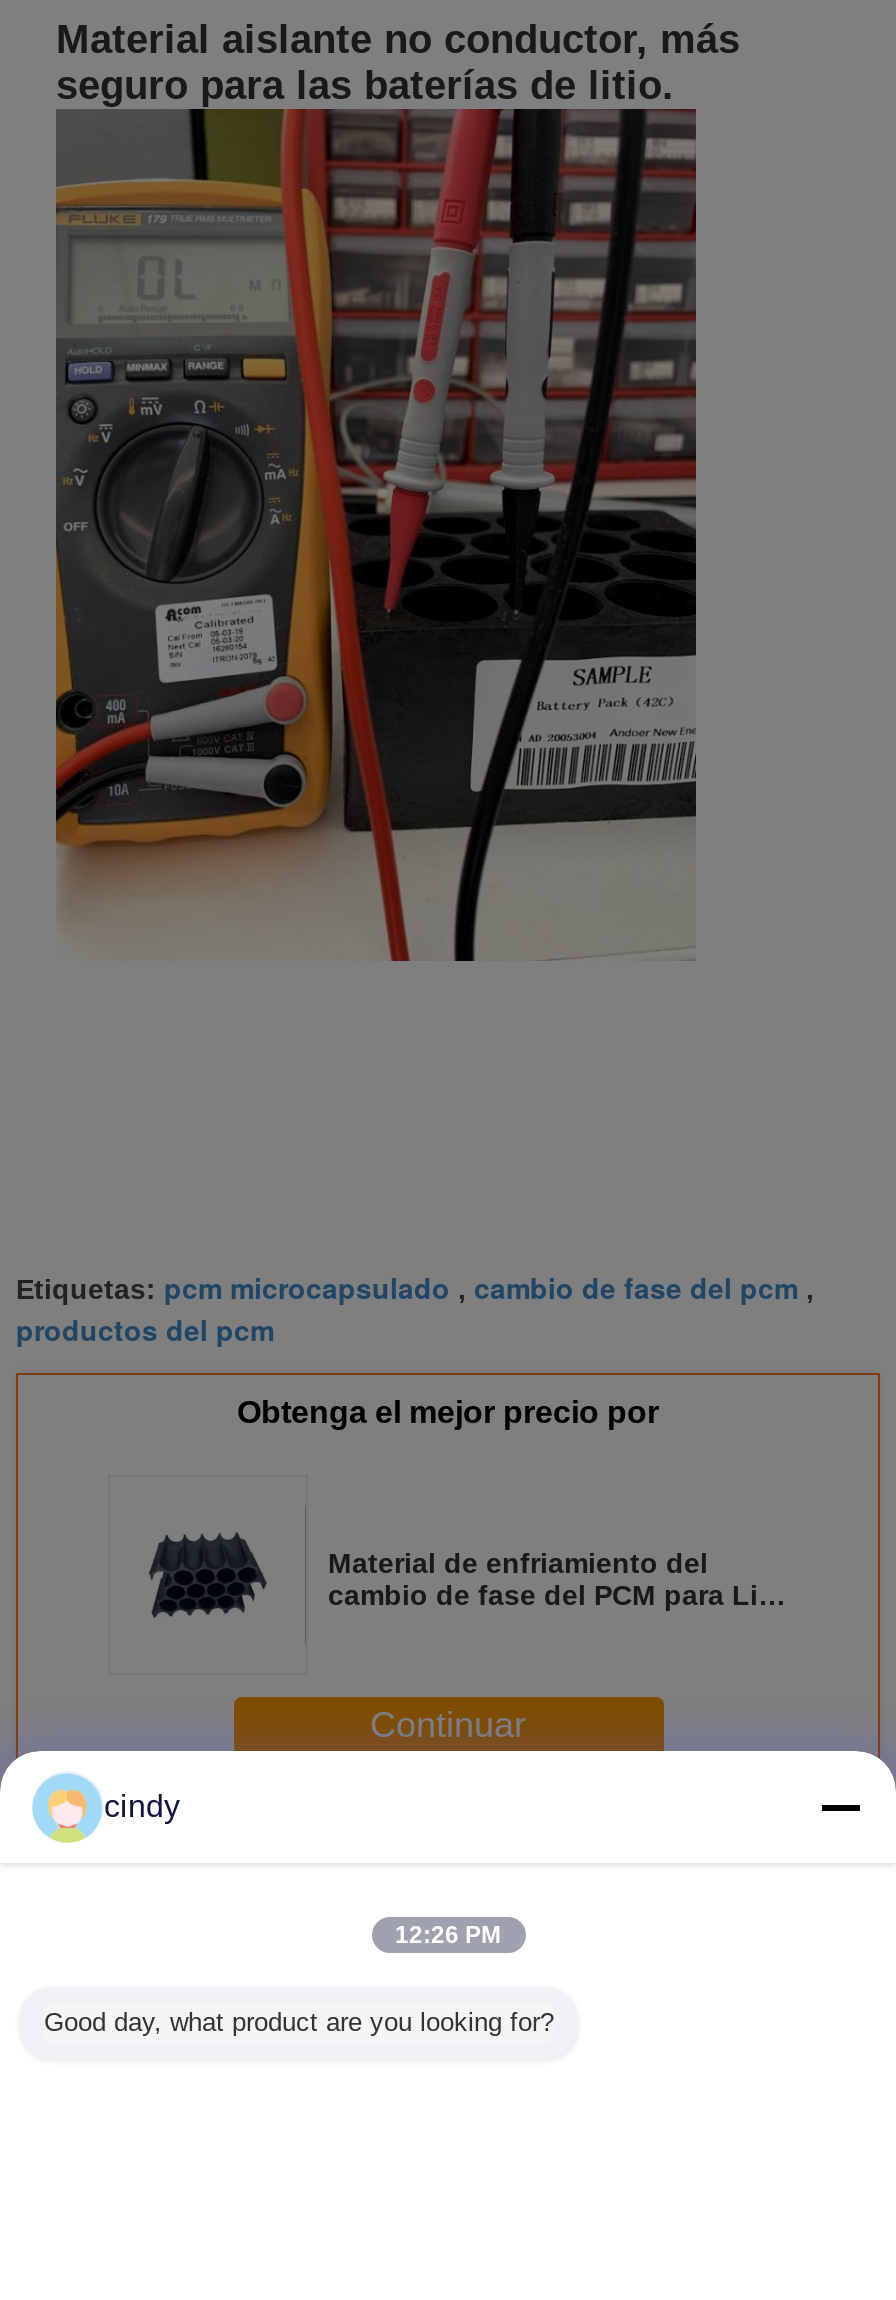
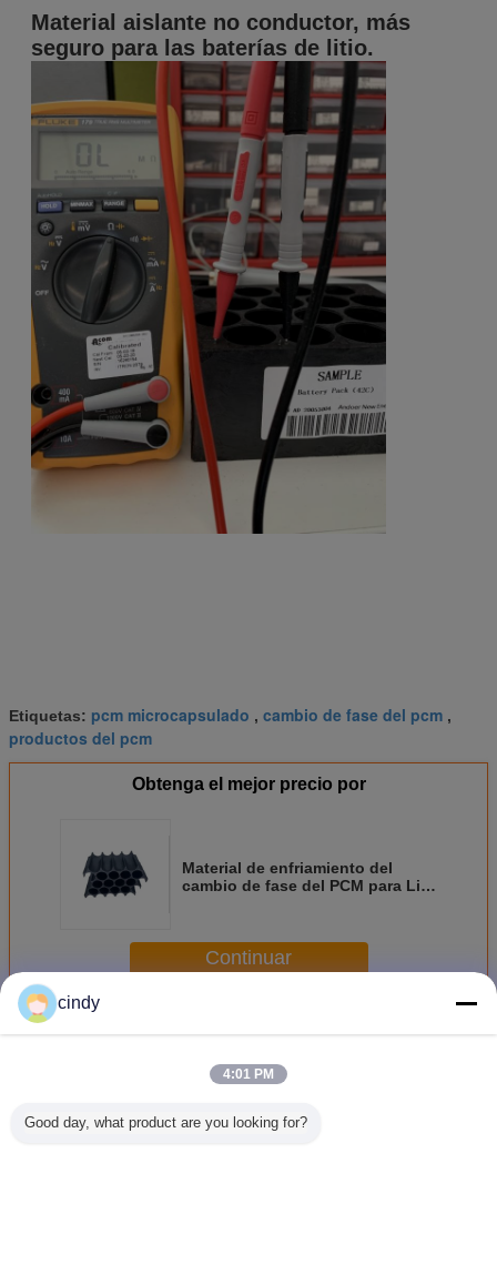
- 12:26 PM
+ 4:01 PM
